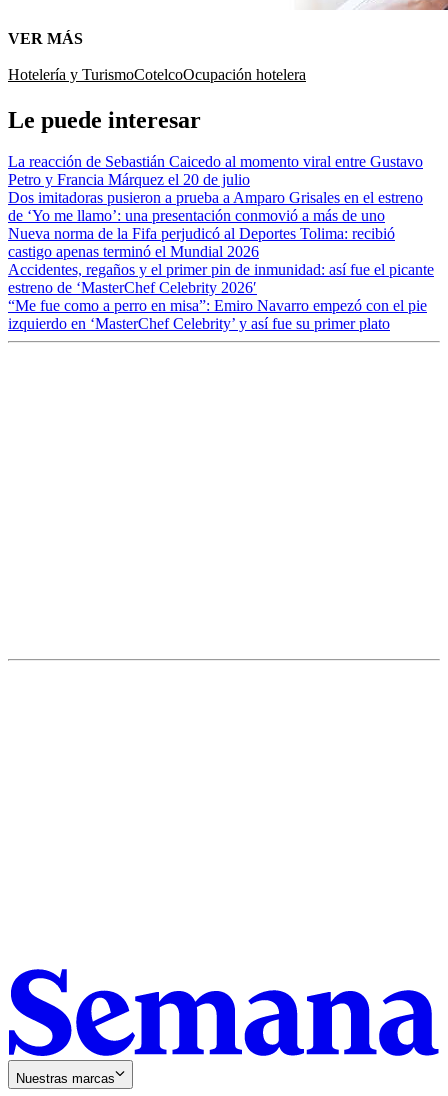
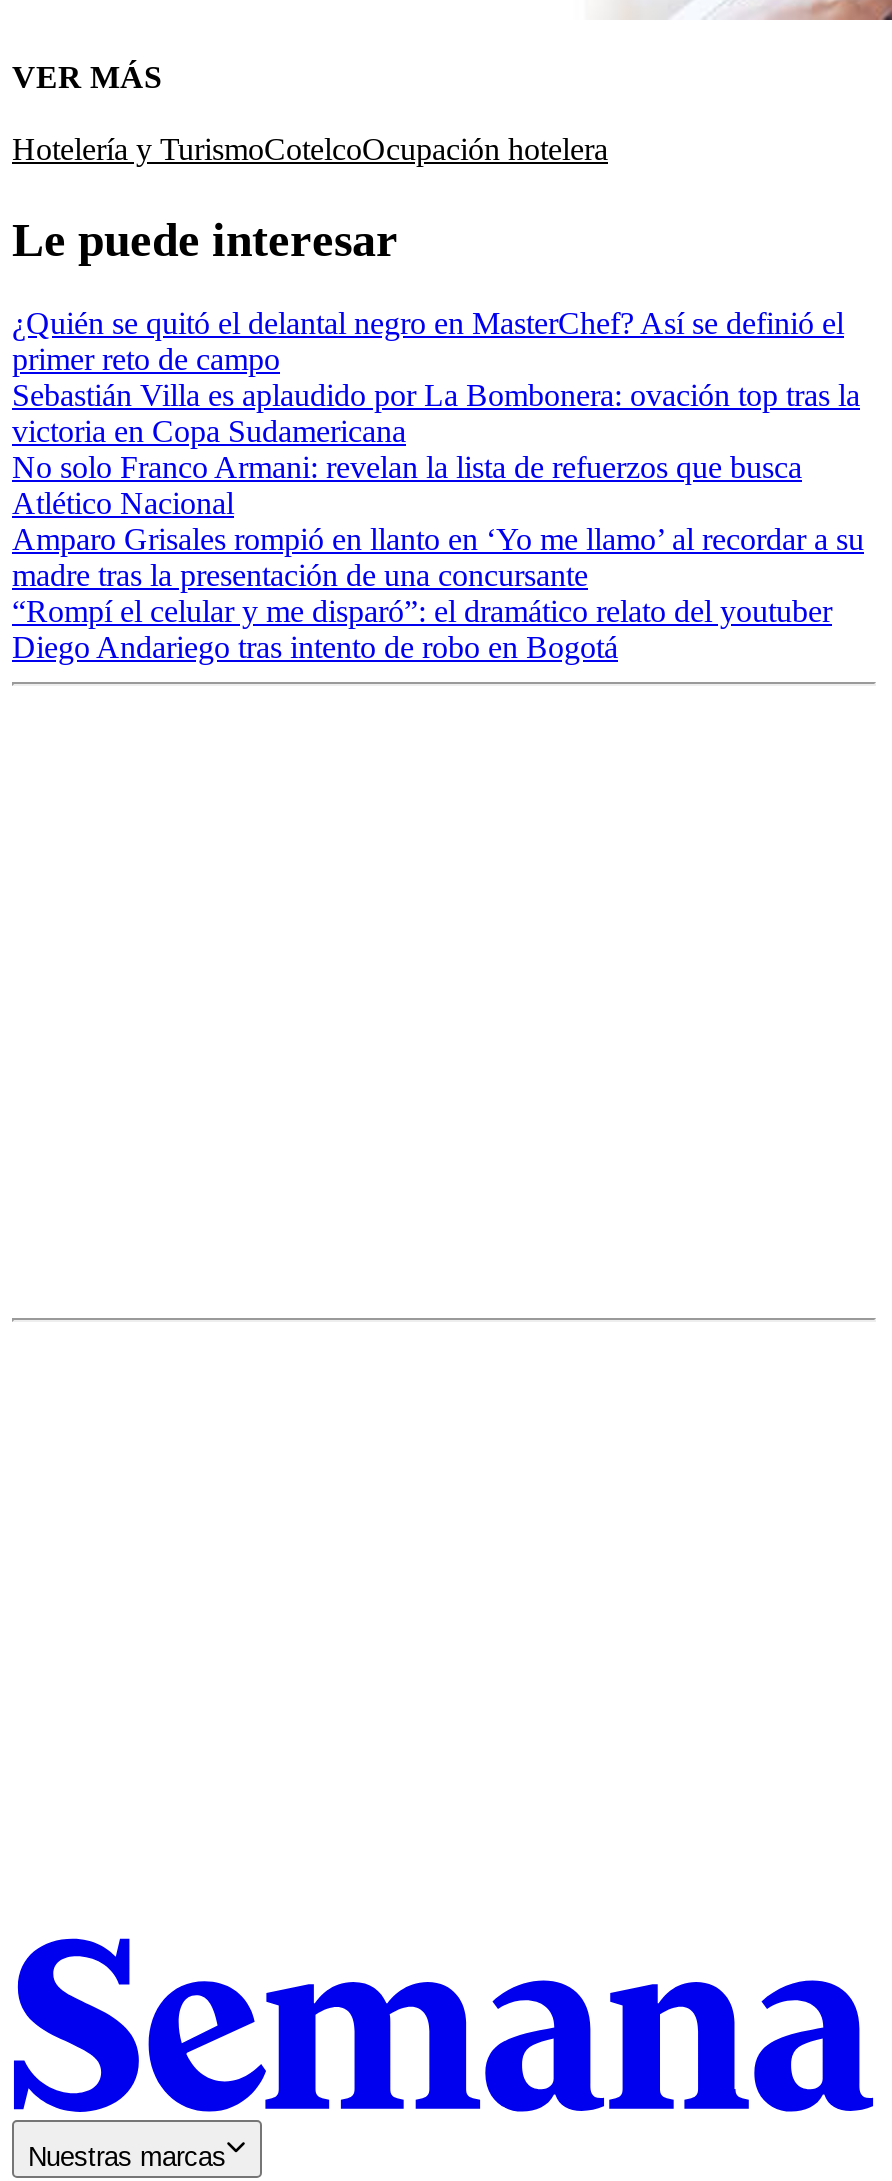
- La reacción de Sebastián Caicedo al momento viral entre Gustavo
- Petro y Francia Márquez el 20 de julio
- Dos imitadoras pusieron a prueba a Amparo Grisales en el estreno
- de ‘Yo me llamo’: una presentación conmovió a más de uno
- Nueva norma de la Fifa perjudicó al Deportes Tolima: recibió
- castigo apenas terminó el Mundial 2026
- Accidentes, regaños y el primer pin de inmunidad: así fue el picante
- estreno de ‘MasterChef Celebrity 2026′
- “Me fue como a perro en misa”: Emiro Navarro empezó con el pie
- izquierdo en ‘MasterChef Celebrity’ y así fue su primer plato
+ ¿Quién se quitó el delantal negro en MasterChef? Así se definió el
+ primer reto de campo
+ Sebastián Villa es aplaudido por La Bombonera: ovación top tras la
+ victoria en Copa Sudamericana
+ No solo Franco Armani: revelan la lista de refuerzos que busca
+ Atlético Nacional
+ Amparo Grisales rompió en llanto en ‘Yo me llamo’ al recordar a su
+ madre tras la presentación de una concursante
+ “Rompí el celular y me disparó”: el dramático relato del youtuber
+ Diego Andariego tras intento de robo en Bogotá
